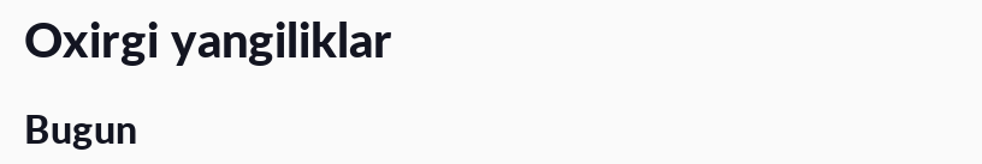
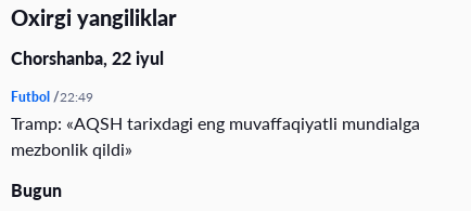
+ Chorshanba, 22 iyul
+ Futbol 22:49
+ Tramp: «AQSH tarixdagi eng muvaffaqiyatli mundialga
+ mezbonlik qildi»
